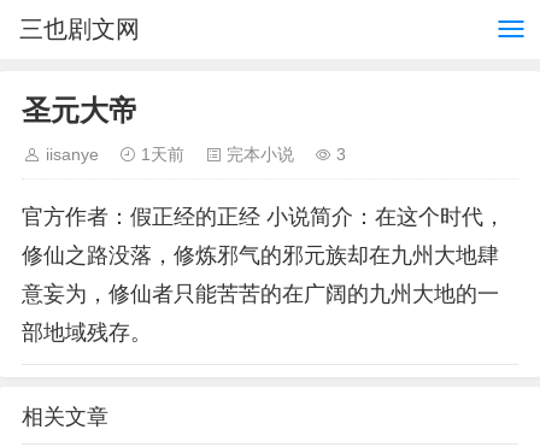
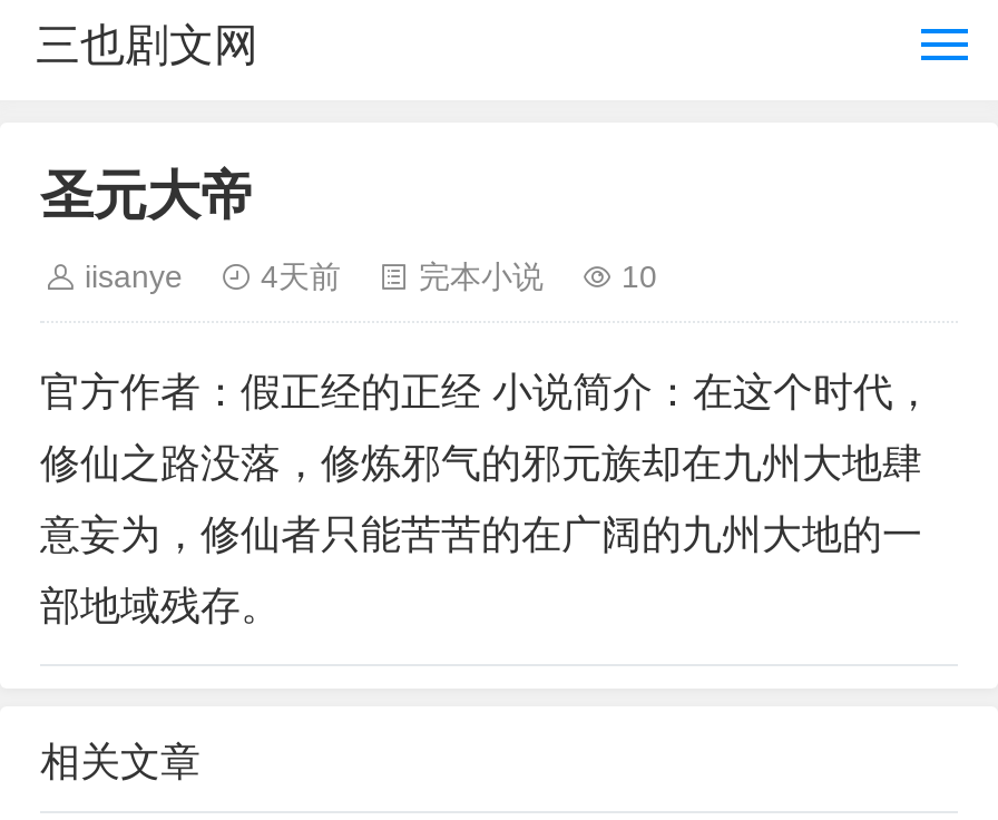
- 1天前
+ 4天前

- 3
+ 10
